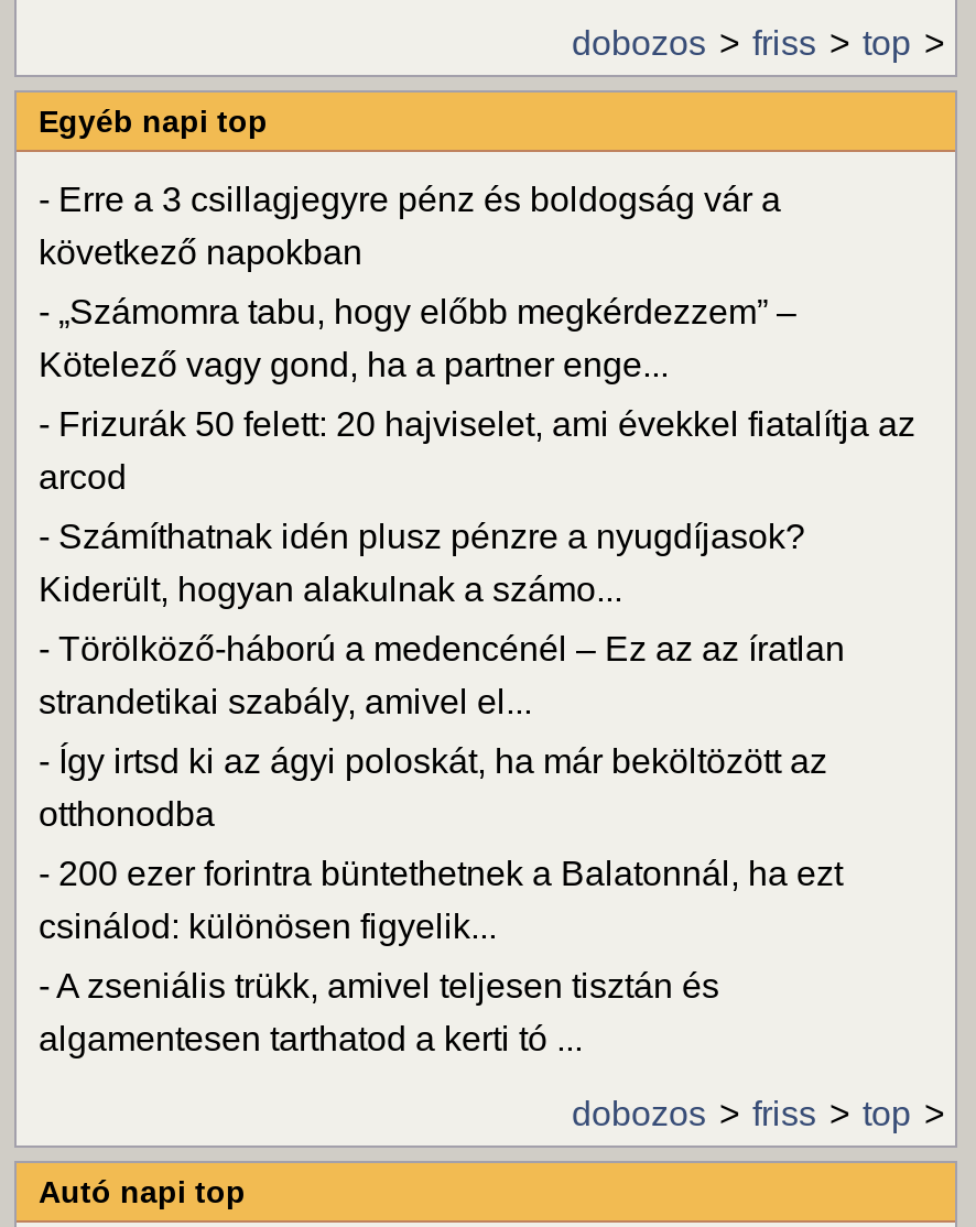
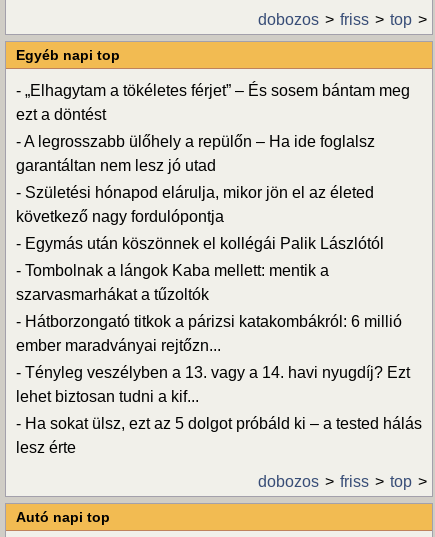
- - Erre a 3 csillagjegyre pénz és boldogság vár a
- következő napokban
+ - „Elhagytam a tökéletes férjet” – És sosem bántam meg
+ ezt a döntést

- - „Számomra tabu, hogy előbb megkérdezzem” –
- Kötelező vagy gond, ha a partner enge...
+ - A legrosszabb ülőhely a repülőn – Ha ide foglalsz
+ garantáltan nem lesz jó utad

- - Frizurák 50 felett: 20 hajviselet, ami évekkel fiatalítja az
- arcod
+ - Születési hónapod elárulja, mikor jön el az életed
+ következő nagy fordulópontja

- - Számíthatnak idén plusz pénzre a nyugdíjasok?
- Kiderült, hogyan alakulnak a számo...
+ - Egymás után köszönnek el kollégái Palik Lászlótól

- - Törölköző-háború a medencénél – Ez az az íratlan
- strandetikai szabály, amivel el...
+ - Tombolnak a lángok Kaba mellett: mentik a
+ szarvasmarhákat a tűzoltók

- - Így irtsd ki az ágyi poloskát, ha már beköltözött az
- otthonodba
+ - Hátborzongató titkok a párizsi katakombákról: 6 millió
+ ember maradványai rejtőzn...

- - 200 ezer forintra büntethetnek a Balatonnál, ha ezt
- csinálod: különösen figyelik...
+ - Tényleg veszélyben a 13. vagy a 14. havi nyugdíj? Ezt
+ lehet biztosan tudni a kif...

- - A zseniális trükk, amivel teljesen tisztán és
- algamentesen tarthatod a kerti tó ...
+ - Ha sokat ülsz, ezt az 5 dolgot próbáld ki – a tested hálás
+ lesz érte
